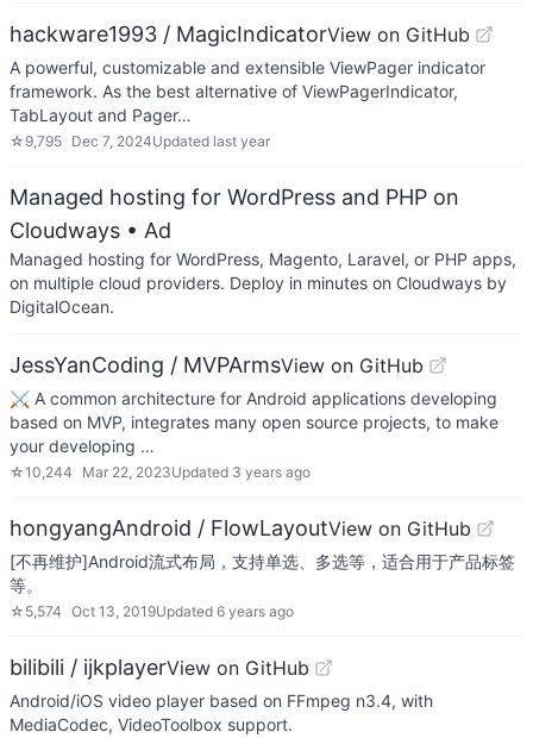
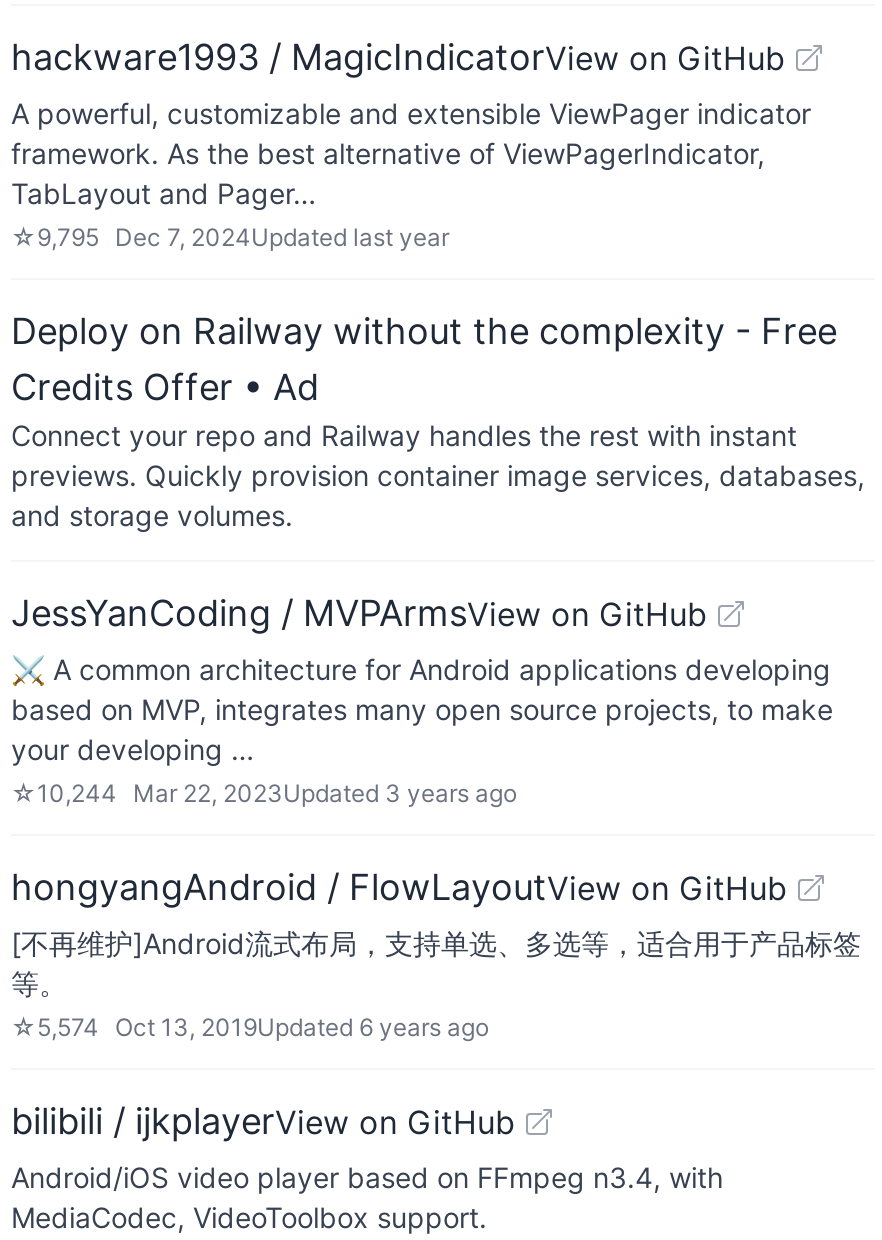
- Managed hosting for WordPress and PHP on
- Cloudways • Ad
- Managed hosting for WordPress, Magento, Laravel, or PHP apps,
- on multiple cloud providers. Deploy in minutes on Cloudways by
- DigitalOcean.
+ Deploy on Railway without the complexity - Free
+ Credits Offer • Ad
+ Connect your repo and Railway handles the rest with instant
+ previews. Quickly provision container image services, databases,
+ and storage volumes.
